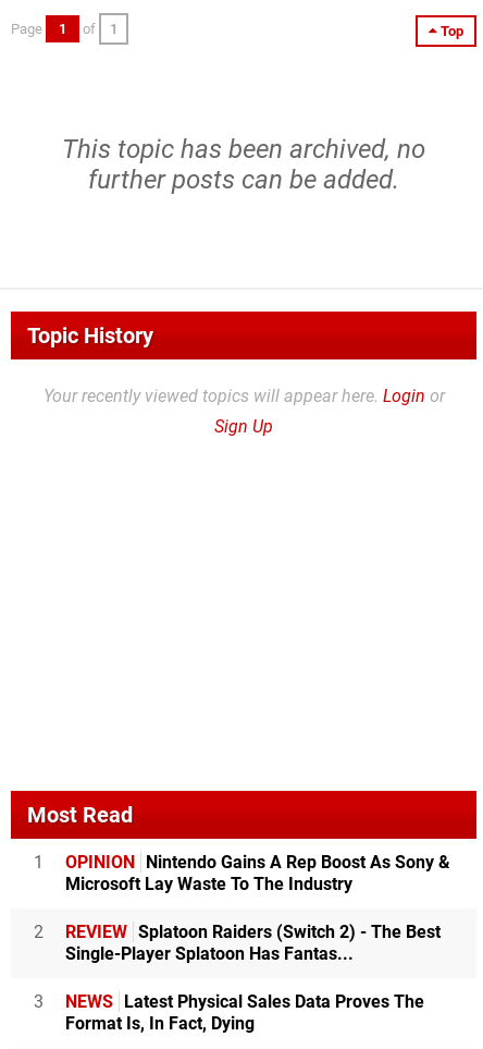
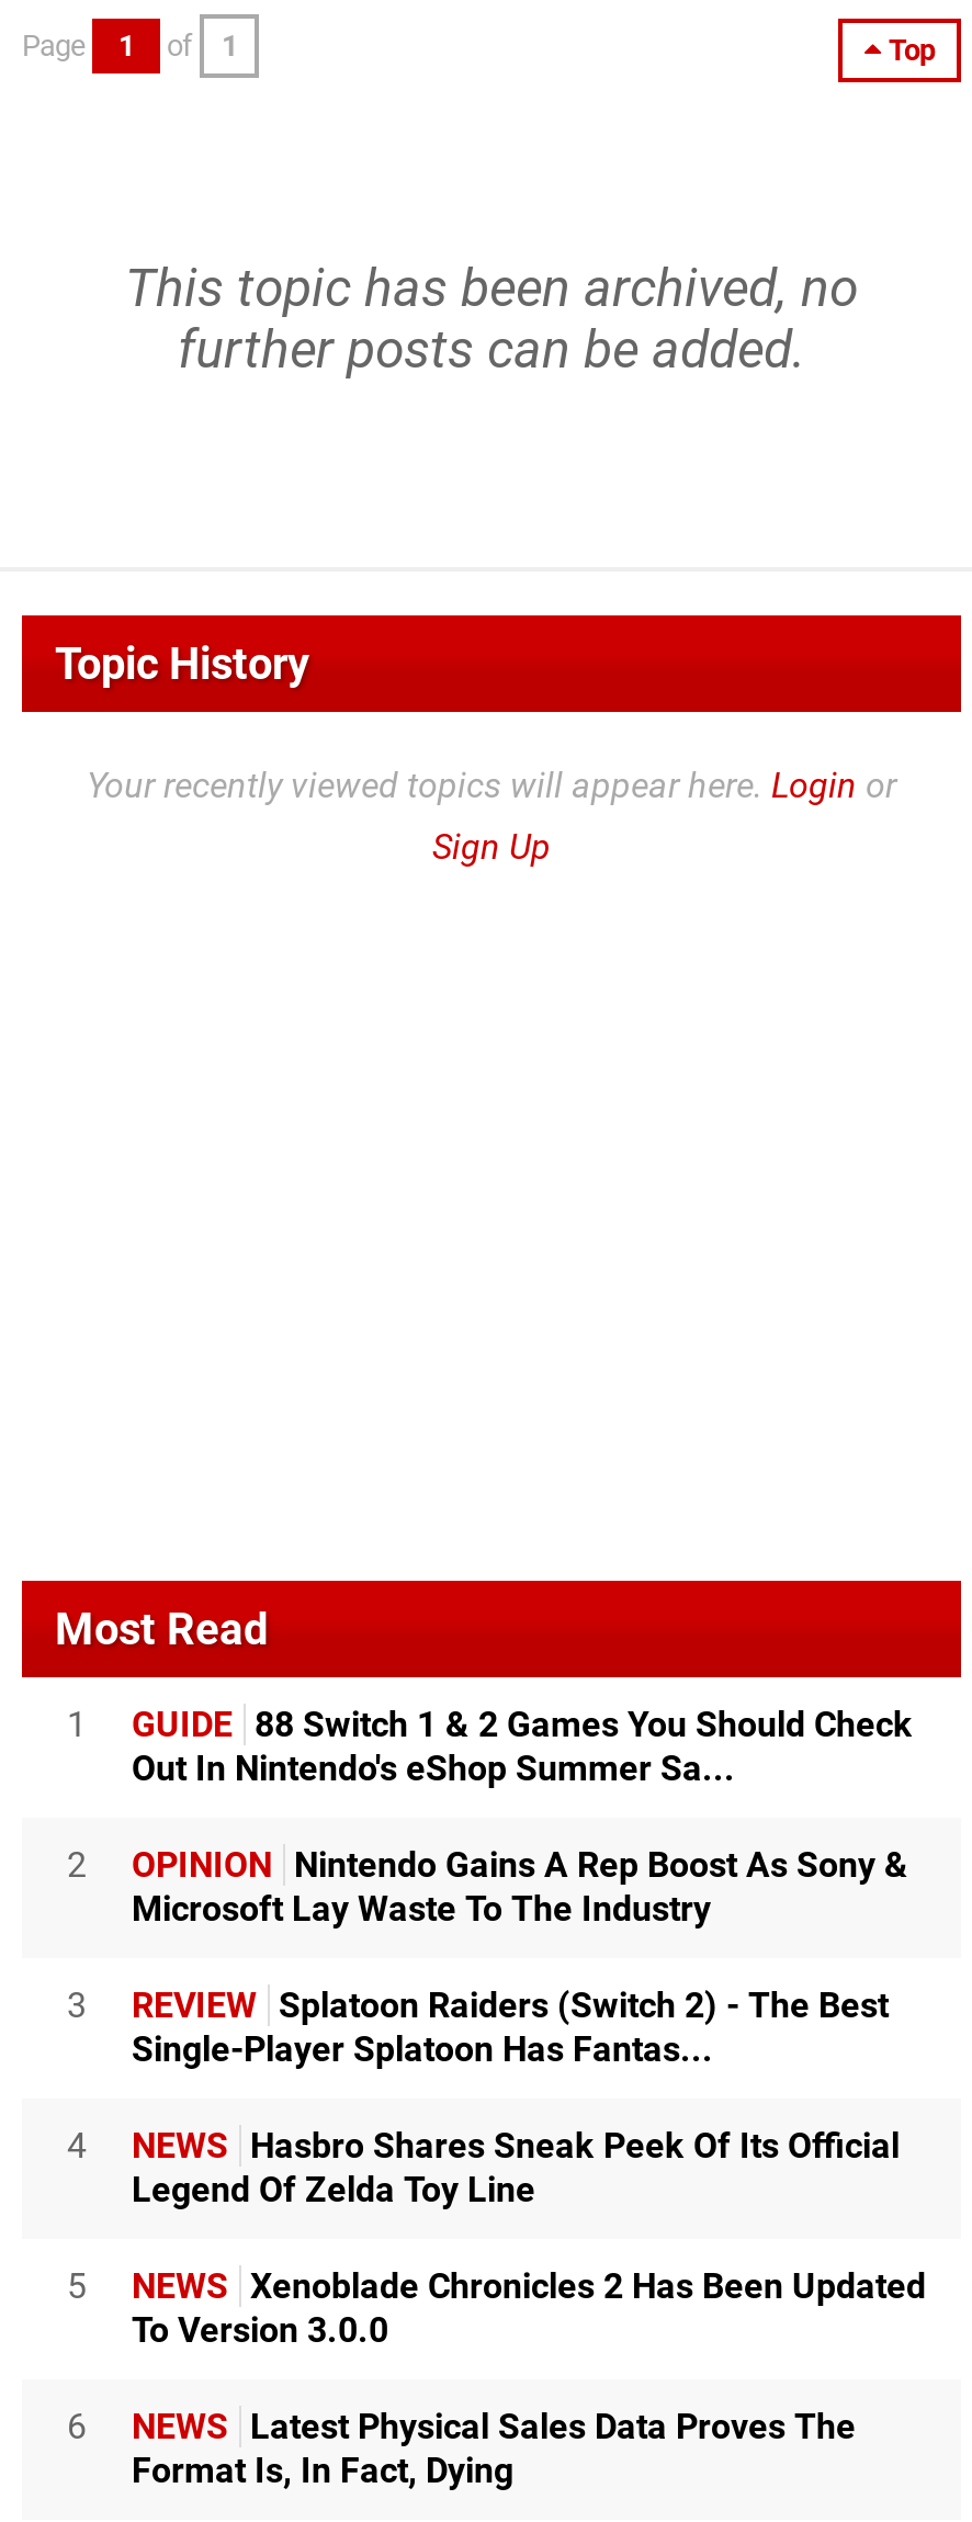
+ GUIDE 88 Switch 1 & 2 Games You Should Check
+ Out In Nintendo's eShop Summer Sa...
+ 2

- 2 REVIEW Splatoon Raiders (Switch 2) - The Best
+ 3 REVIEW Splatoon Raiders (Switch 2) - The Best

- 3
+ 4
+ NEWS Hasbro Shares Sneak Peek Of Its Official
+ Legend Of Zelda Toy Line
+ 5
+ NEWS Xenoblade Chronicles 2 Has Been Updated
+ To Version 3.0.0
+ 6
